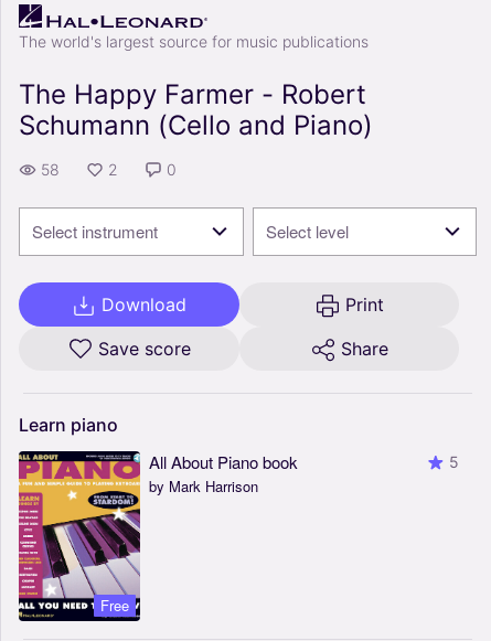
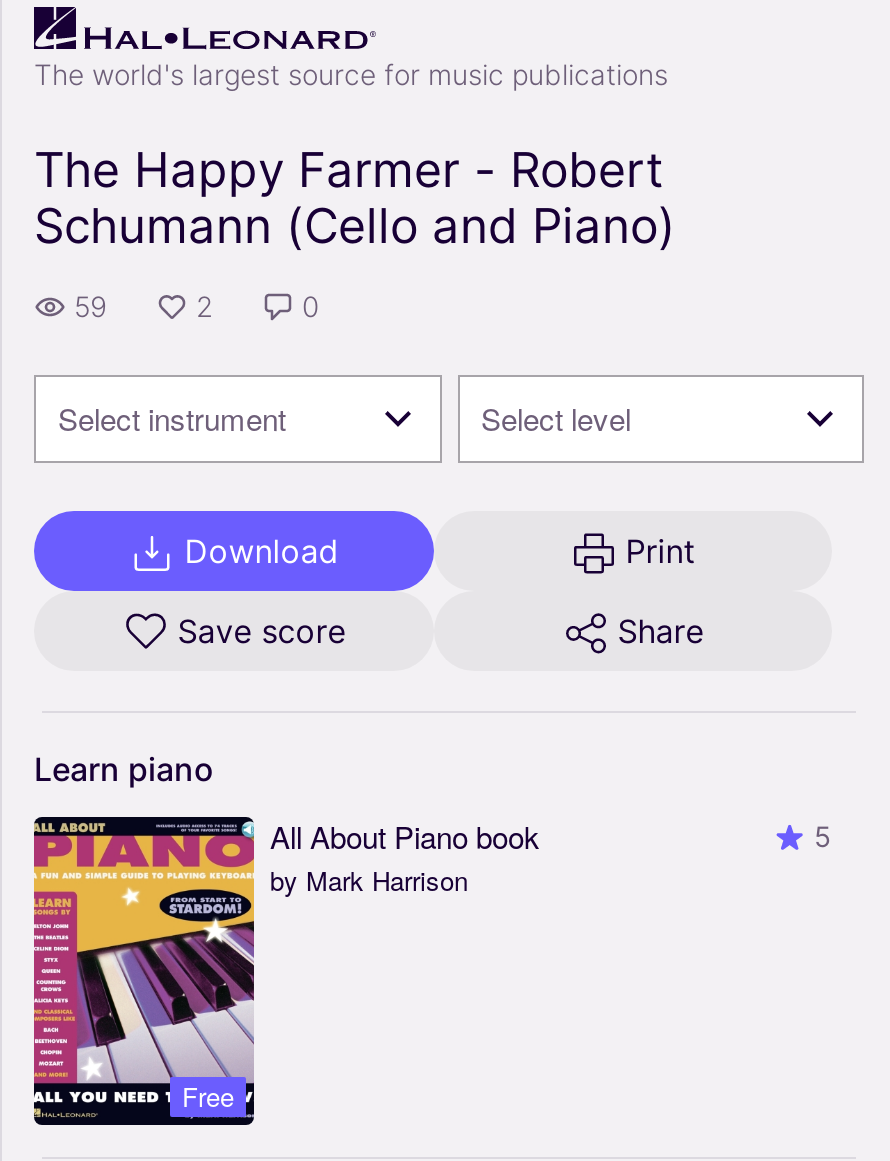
- 58
+ 59
